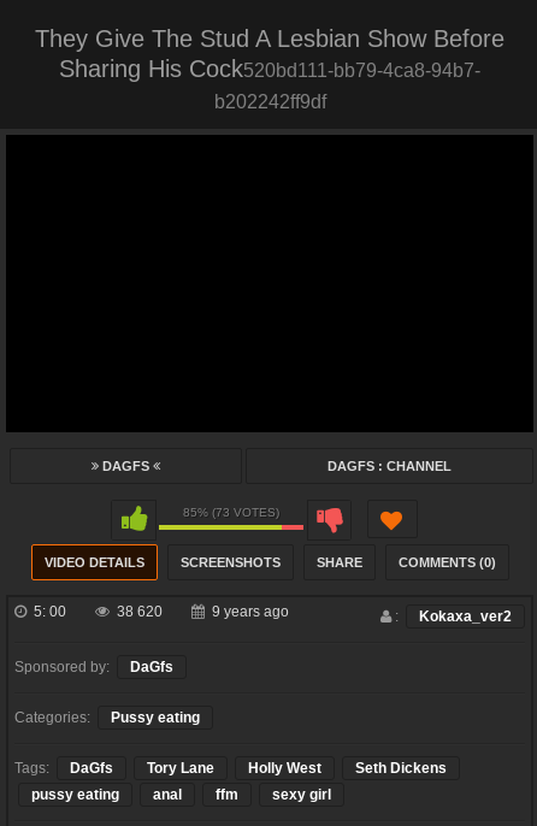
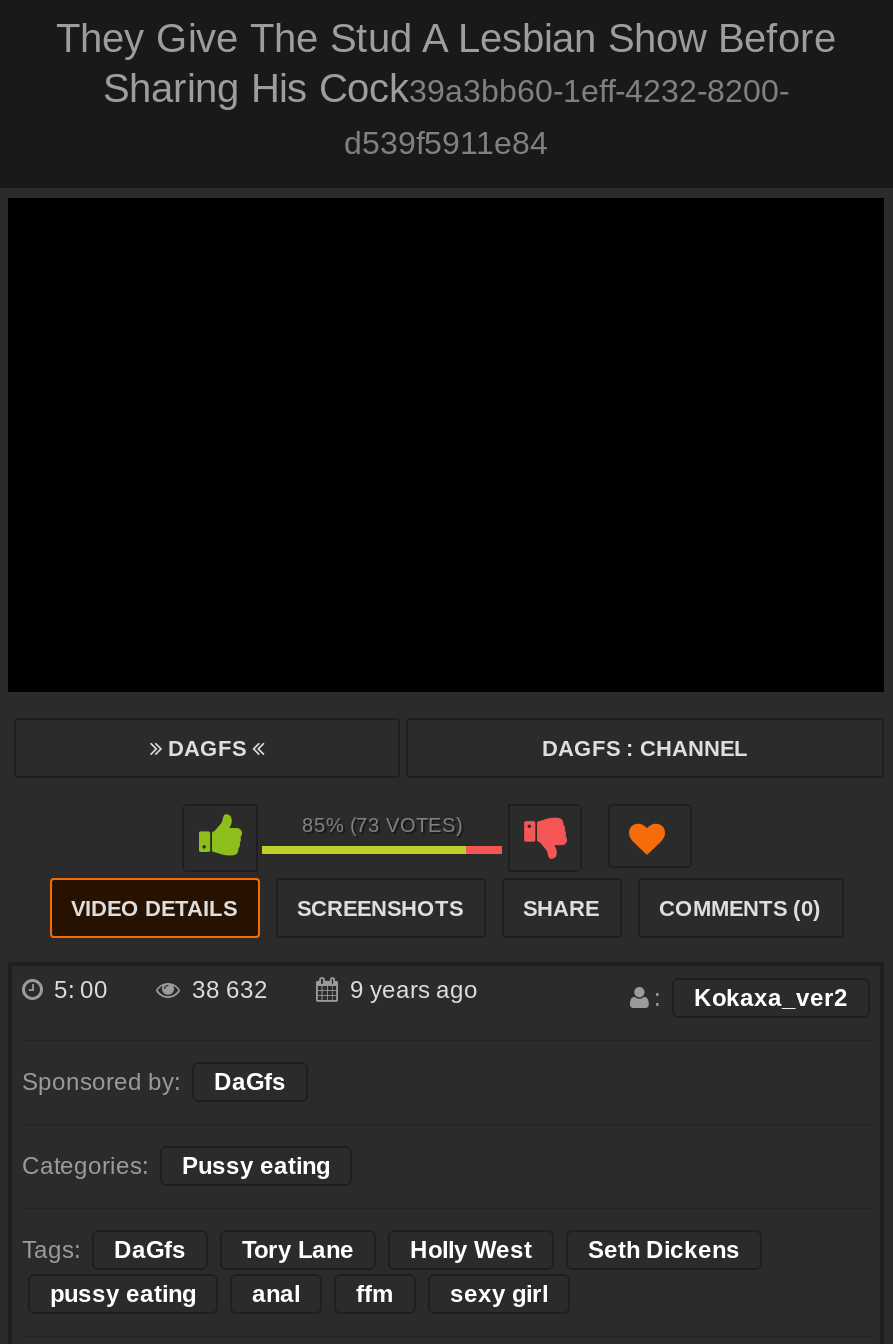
- Sharing His Cock520bd111-bb79-4ca8-94b7-
- b202242ff9df
+ Sharing His Cock39a3bb60-1eff-4232-8200-
+ d539f5911e84

- 38 620
+ 38 632
